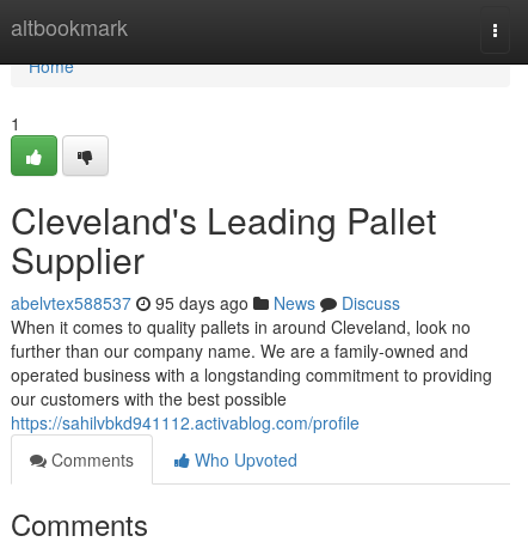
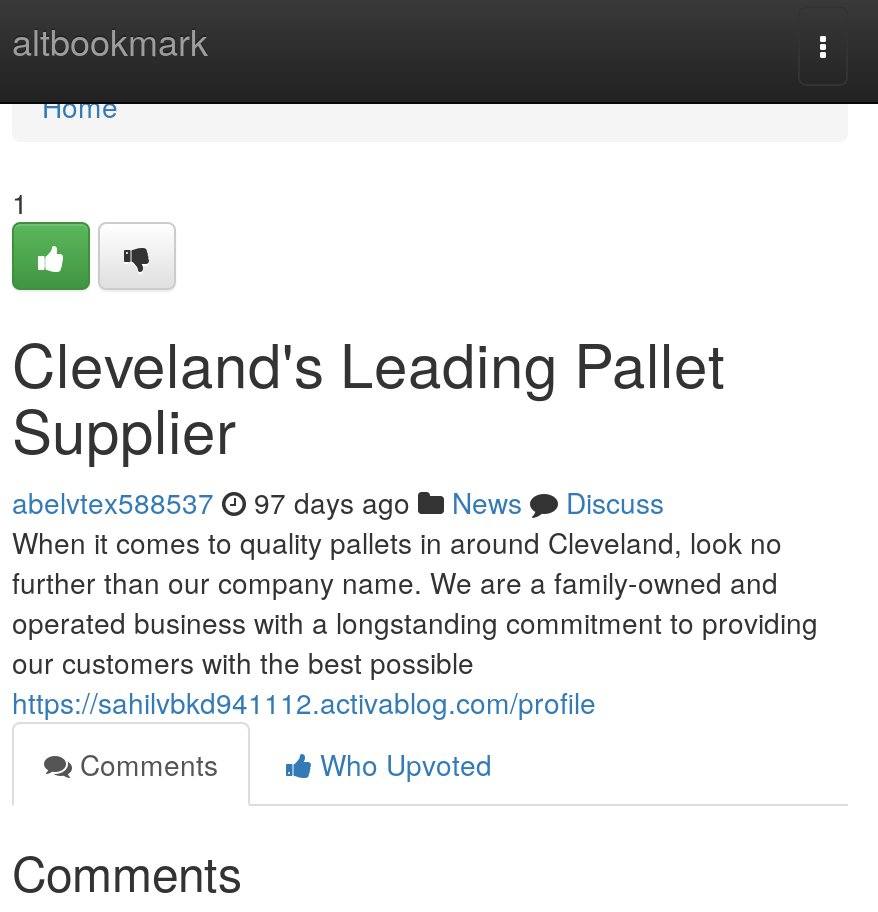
- abelvtex588537 95 days ago News Discuss
+ abelvtex588537 97 days ago News Discuss
